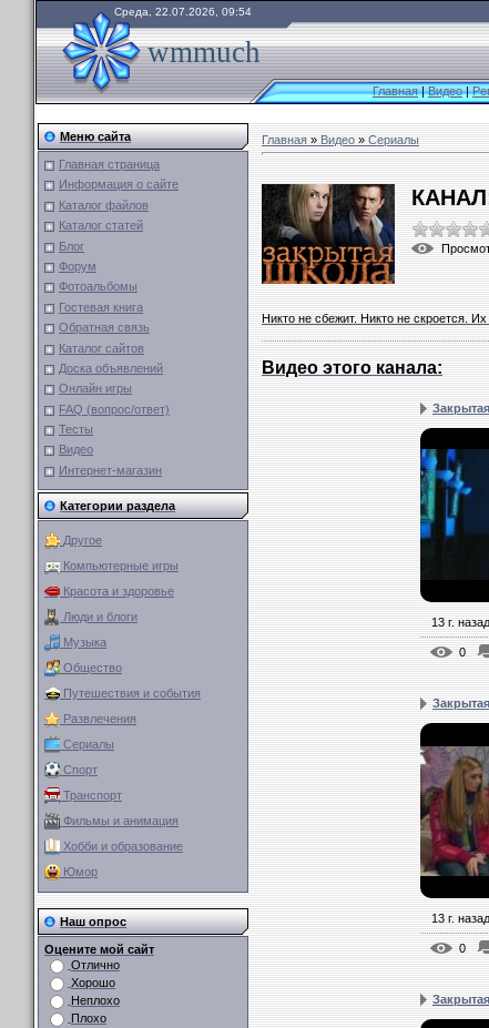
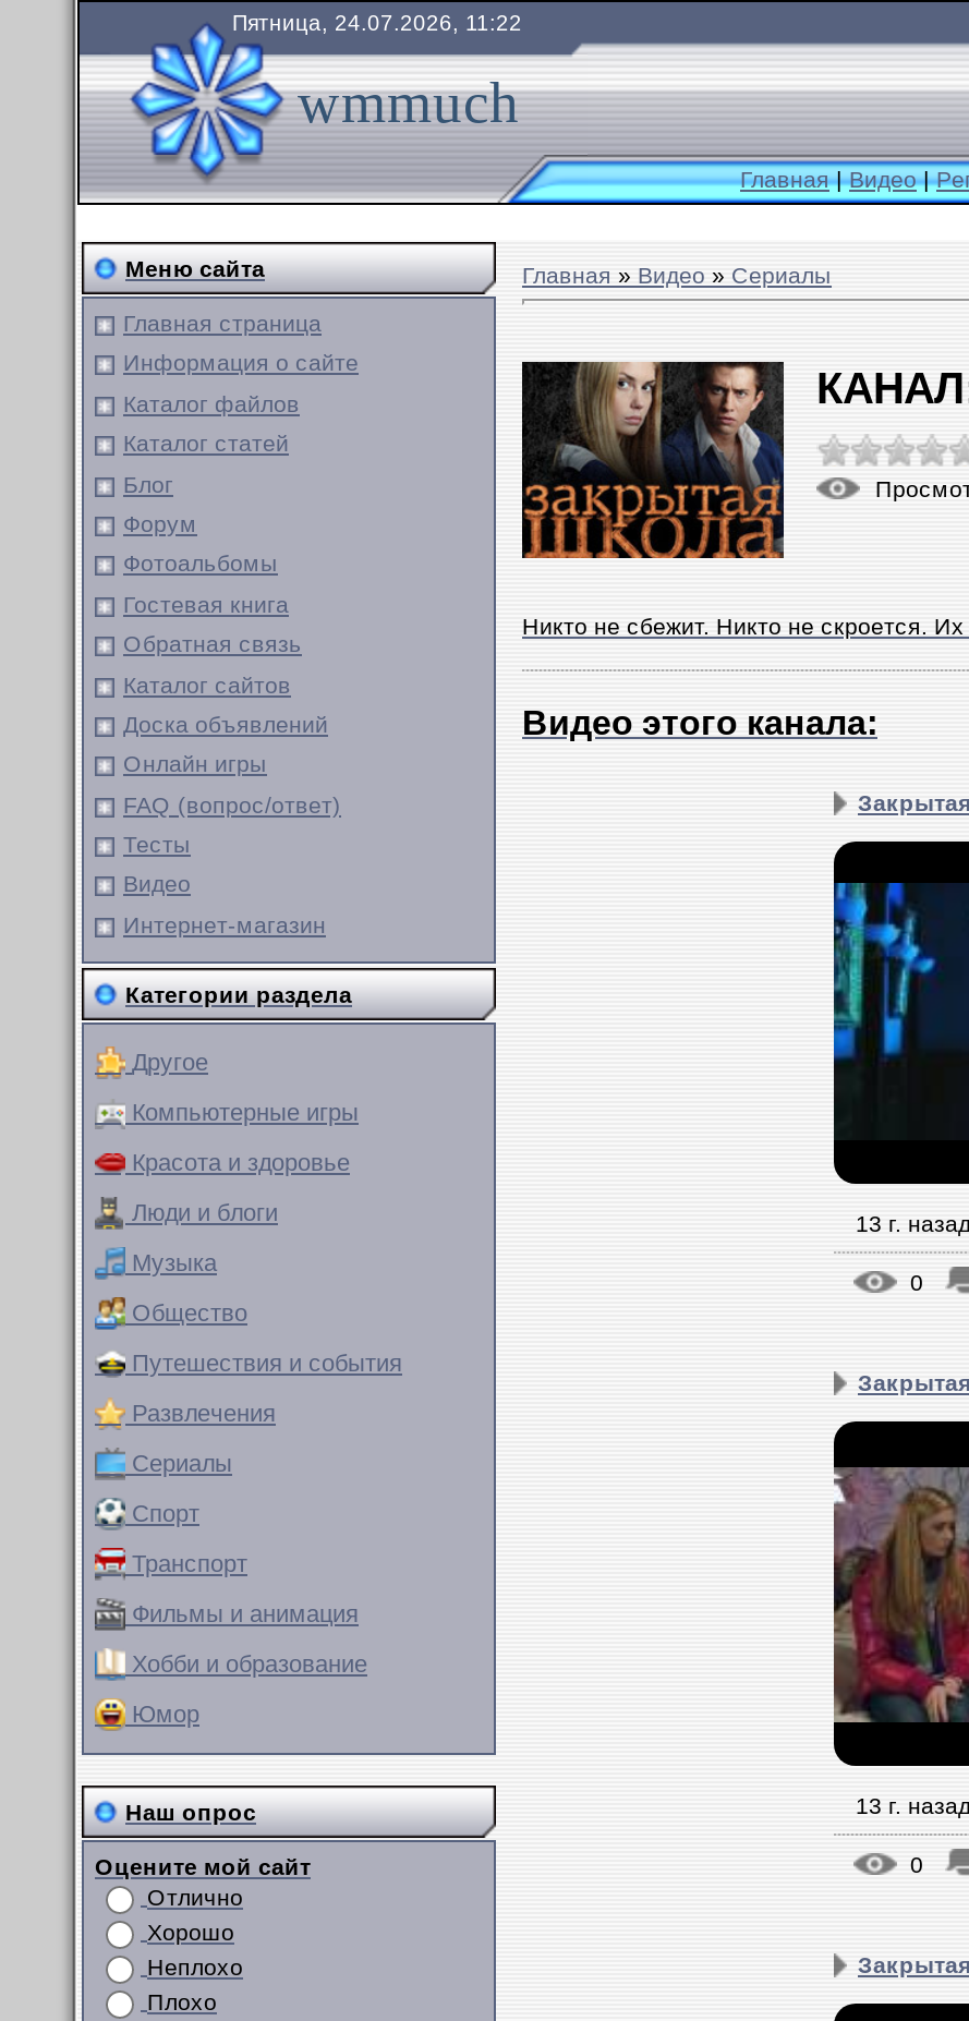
- Среда, 22.07.2026, 09:54
+ Пятница, 24.07.2026, 11:22
